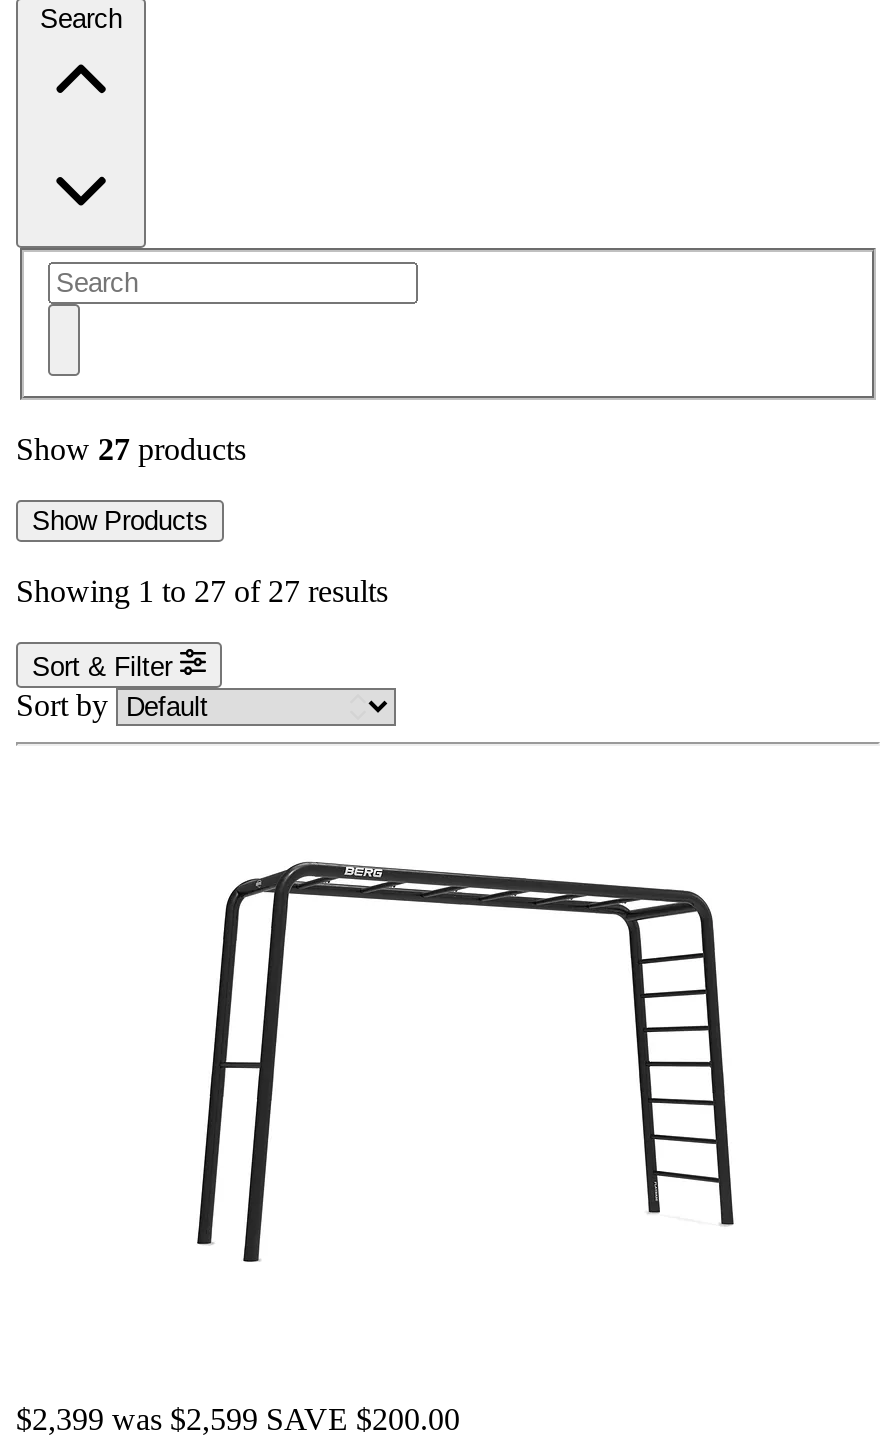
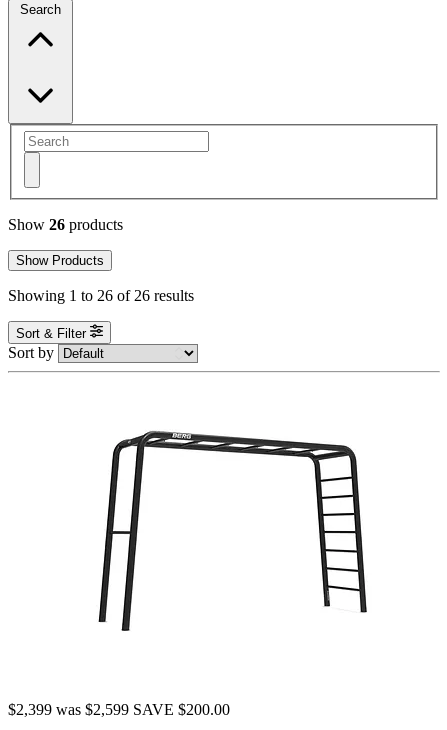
- Show 27 products
+ Show 26 products

- Showing 1 to 27 of 27 results
+ Showing 1 to 26 of 26 results
